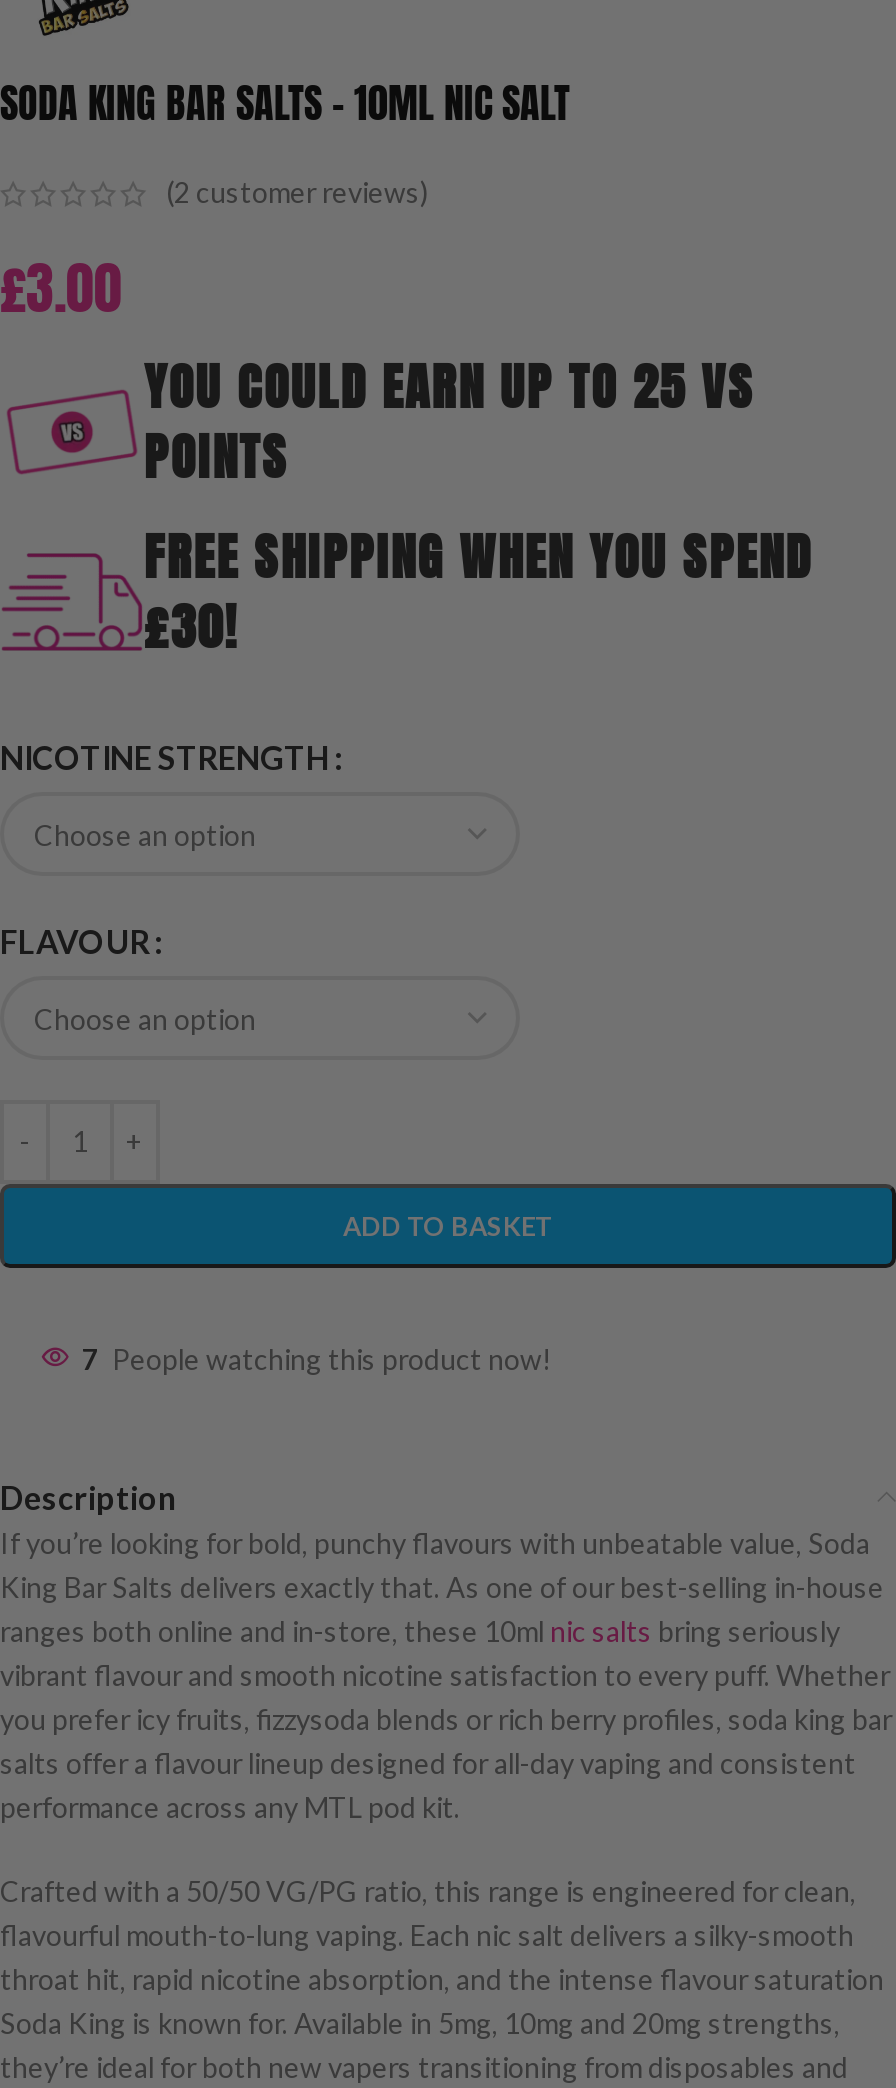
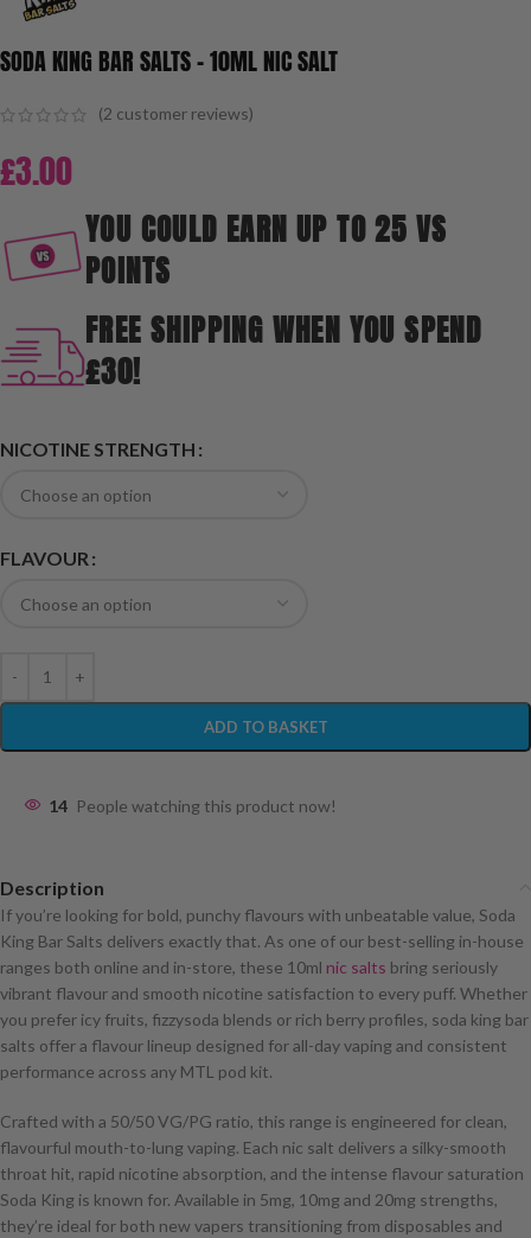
- 7 People watching this product now!
+ 14 People watching this product now!
